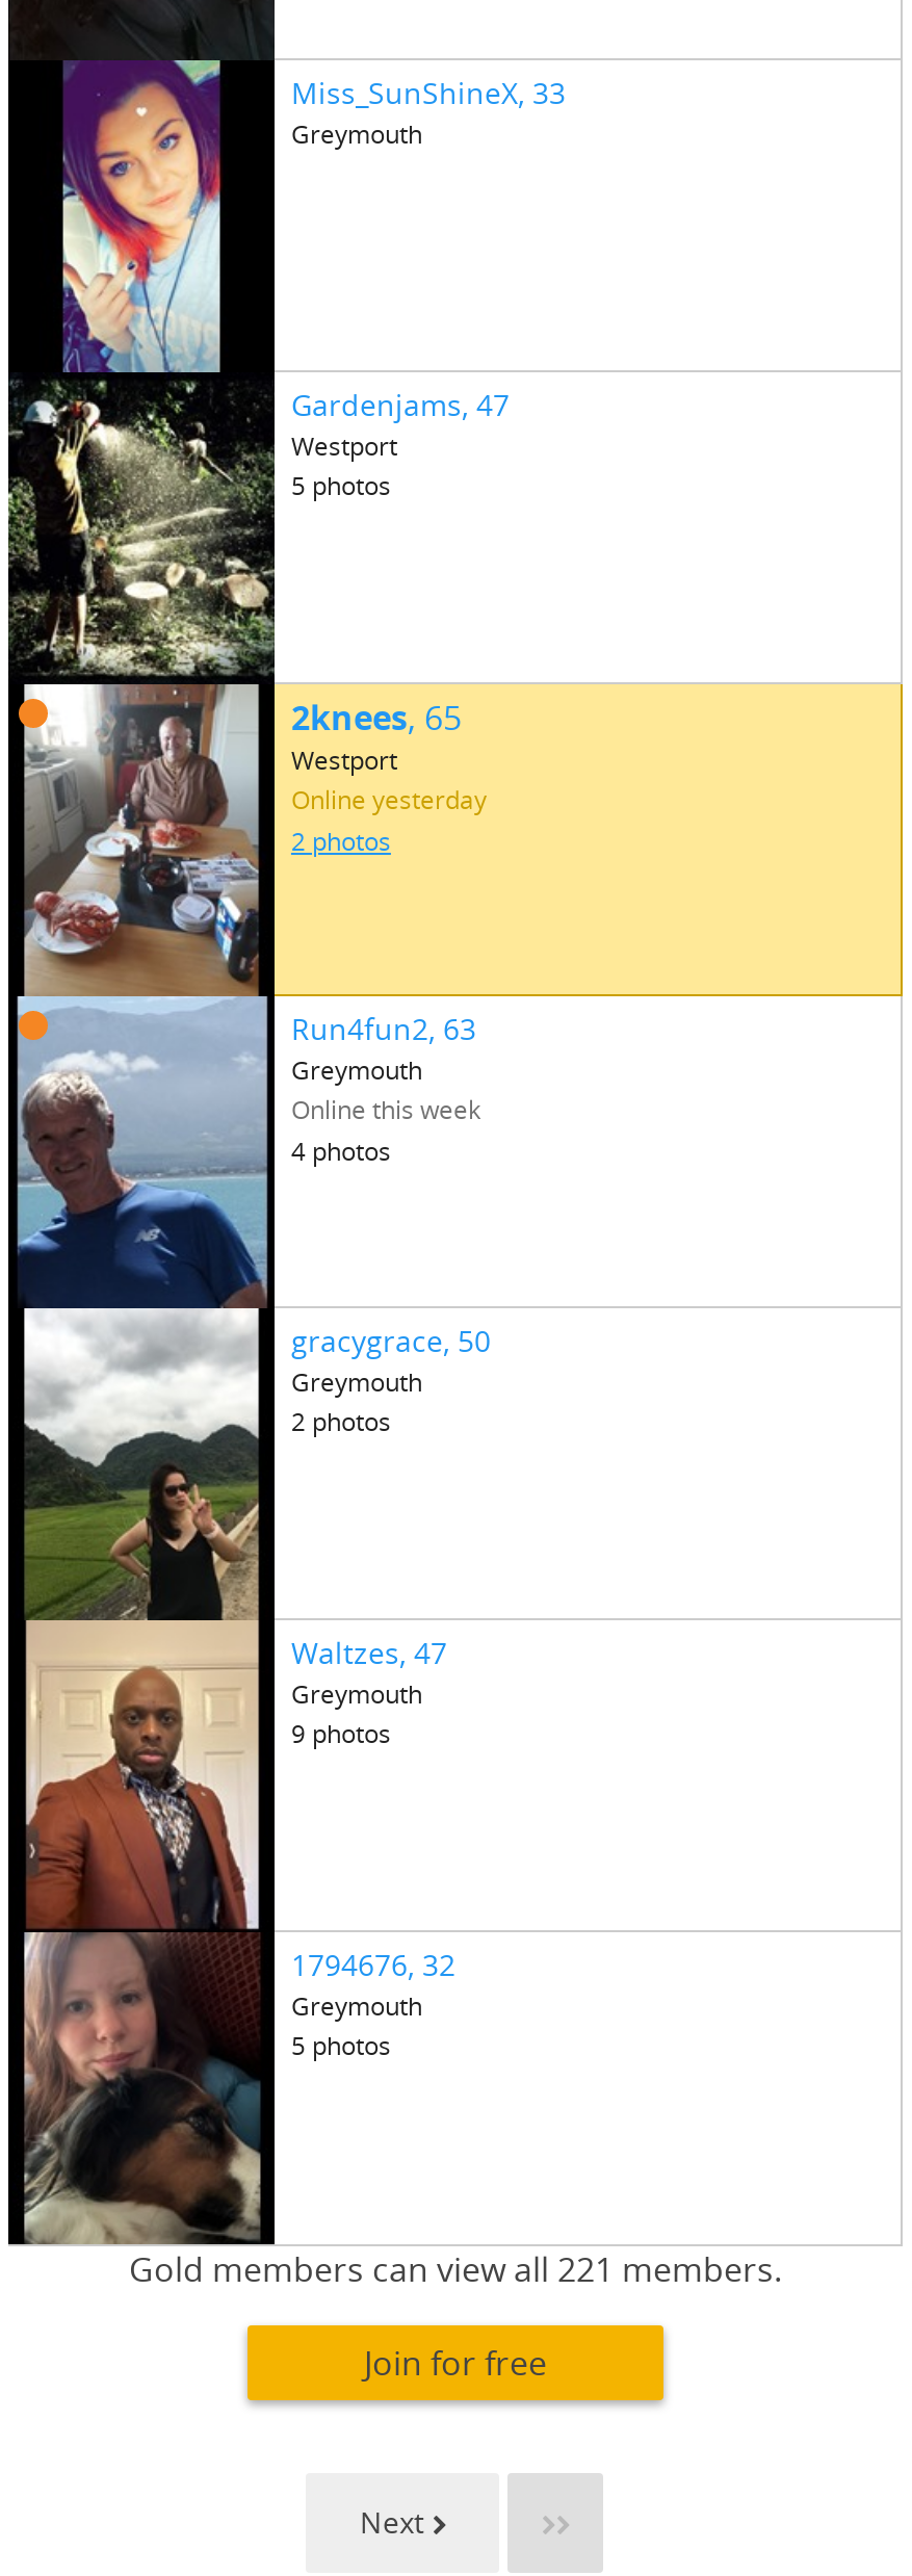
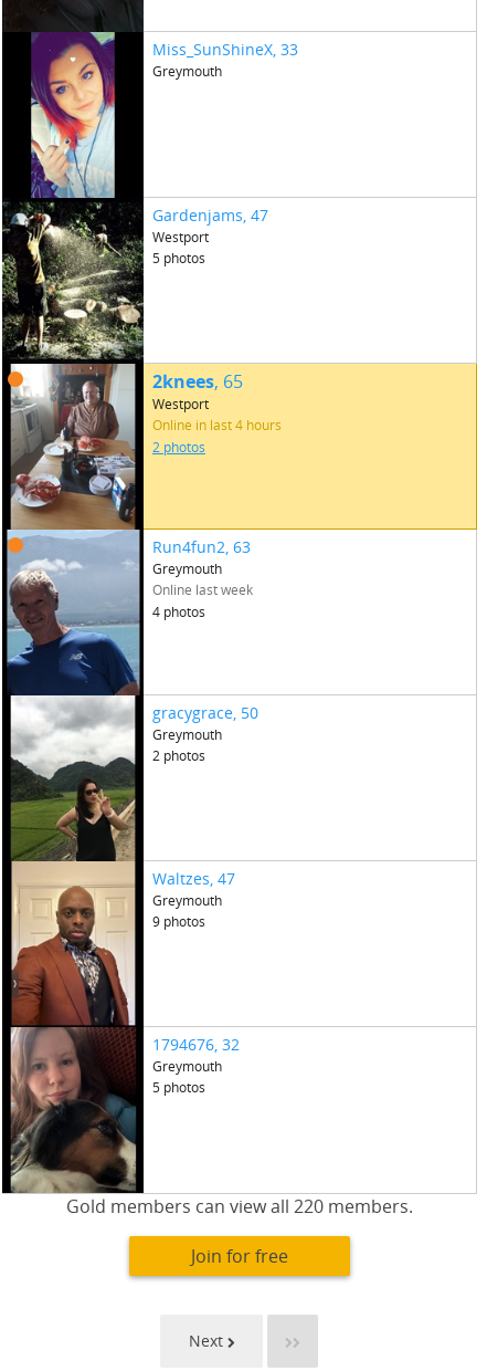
- Online yesterday
+ Online in last 4 hours

- Online this week
+ Online last week

- Gold members can view all 221 members.
+ Gold members can view all 220 members.
